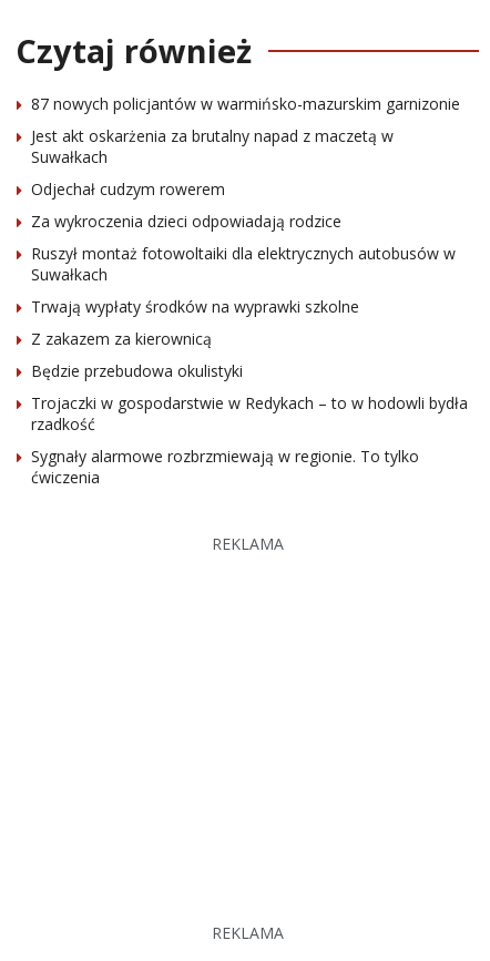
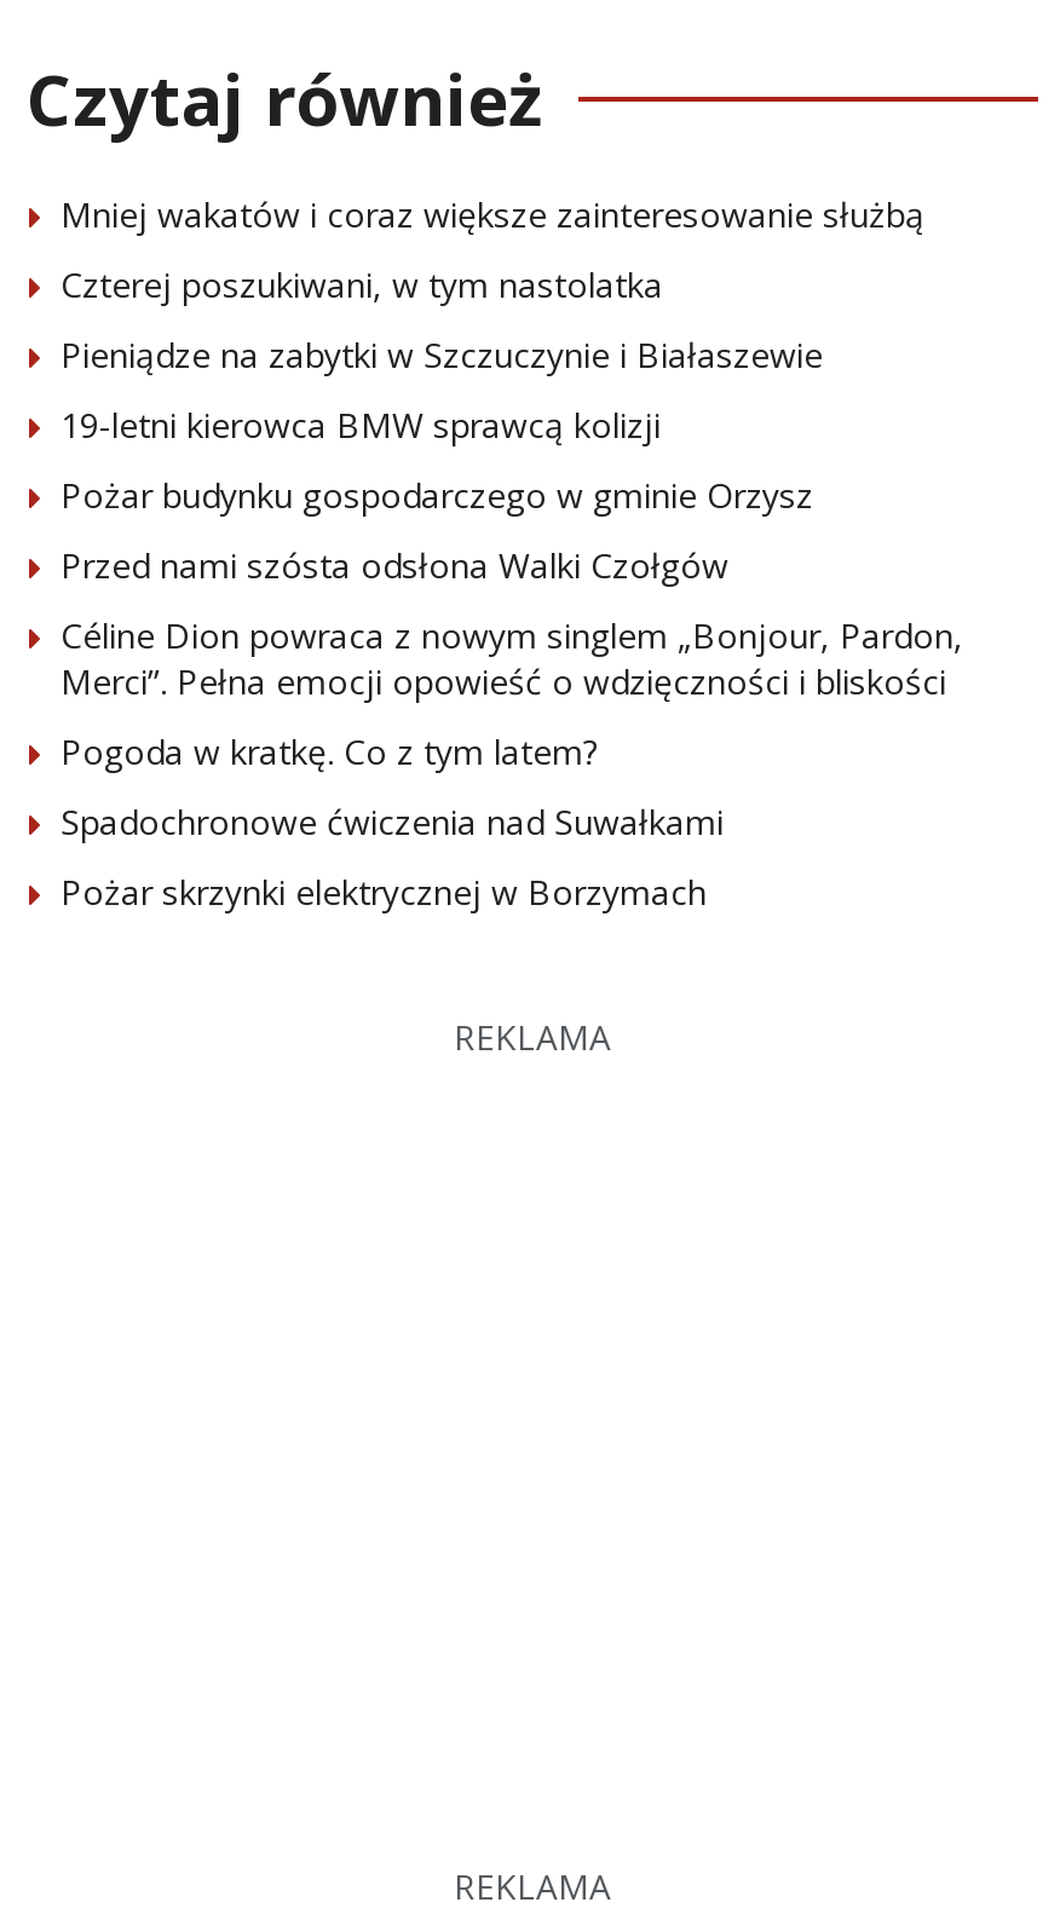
- 87 nowych policjantów w warmińsko-mazurskim garnizonie
+ Mniej wakatów i coraz większe zainteresowanie służbą

- Jest akt oskarżenia za brutalny napad z maczetą w
- Suwałkach
+ Czterej poszukiwani, w tym nastolatka

- Odjechał cudzym rowerem
+ Pieniądze na zabytki w Szczuczynie i Białaszewie

- Za wykroczenia dzieci odpowiadają rodzice
+ 19-letni kierowca BMW sprawcą kolizji

- Ruszył montaż fotowoltaiki dla elektrycznych autobusów w
- Suwałkach
+ Pożar budynku gospodarczego w gminie Orzysz

- Trwają wypłaty środków na wyprawki szkolne
+ Przed nami szósta odsłona Walki Czołgów

- Z zakazem za kierownicą
+ Céline Dion powraca z nowym singlem „Bonjour, Pardon,
+ Merci”. Pełna emocji opowieść o wdzięczności i bliskości

- Będzie przebudowa okulistyki
+ Pogoda w kratkę. Co z tym latem?

- Trojaczki w gospodarstwie w Redykach – to w hodowli bydła
- rzadkość
+ Spadochronowe ćwiczenia nad Suwałkami

- Sygnały alarmowe rozbrzmiewają w regionie. To tylko
- ćwiczenia
+ Pożar skrzynki elektrycznej w Borzymach
